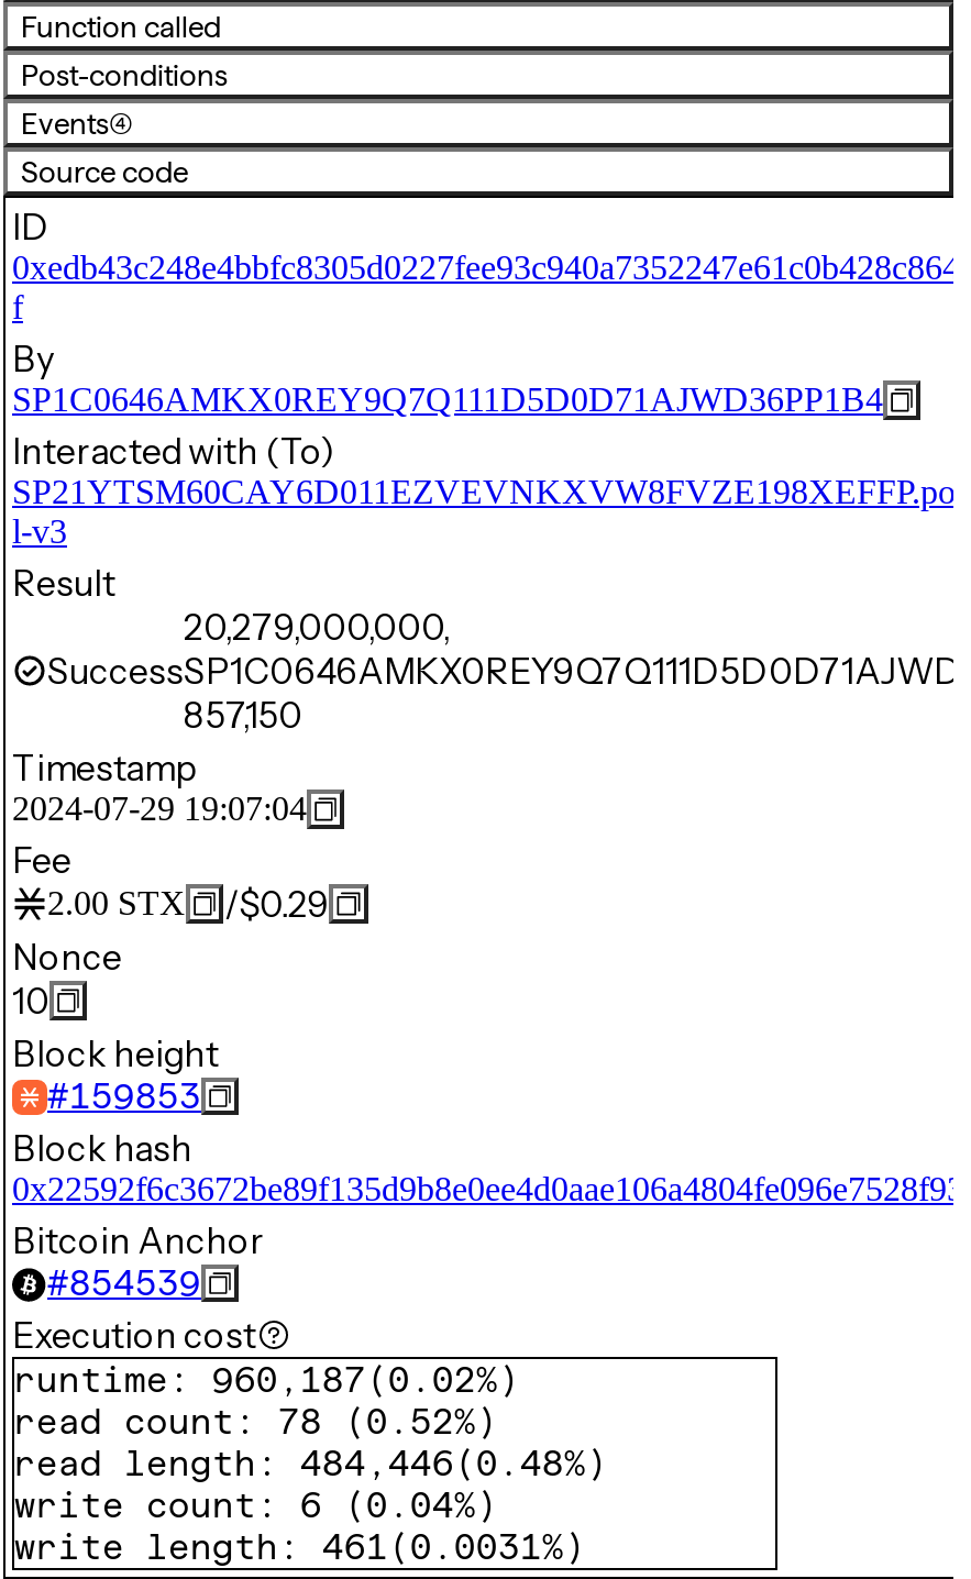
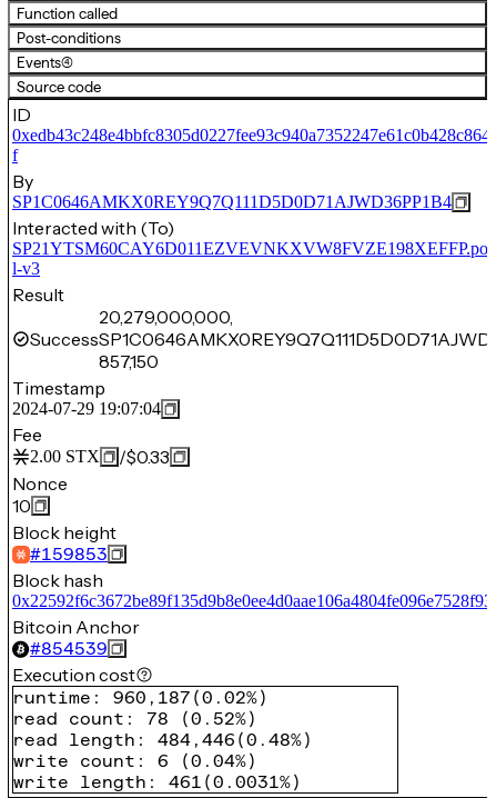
- 2.00 STX /$0.29
+ 2.00 STX /$0.33
